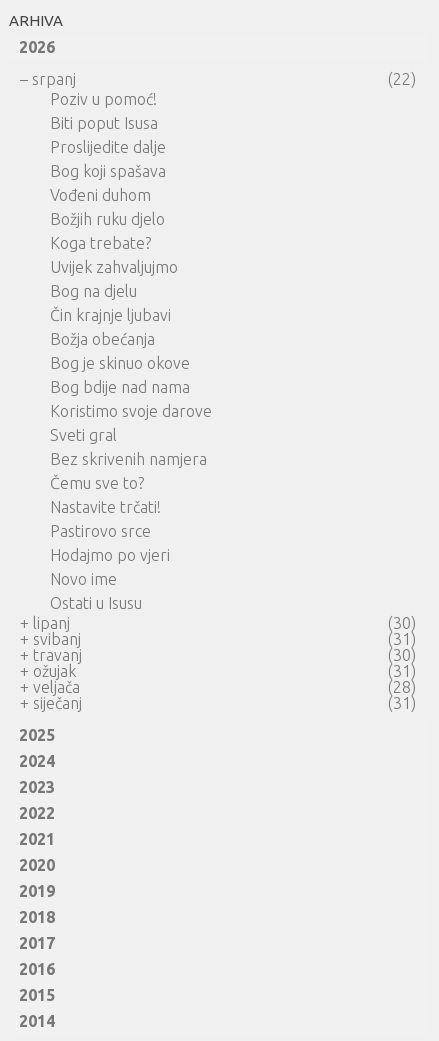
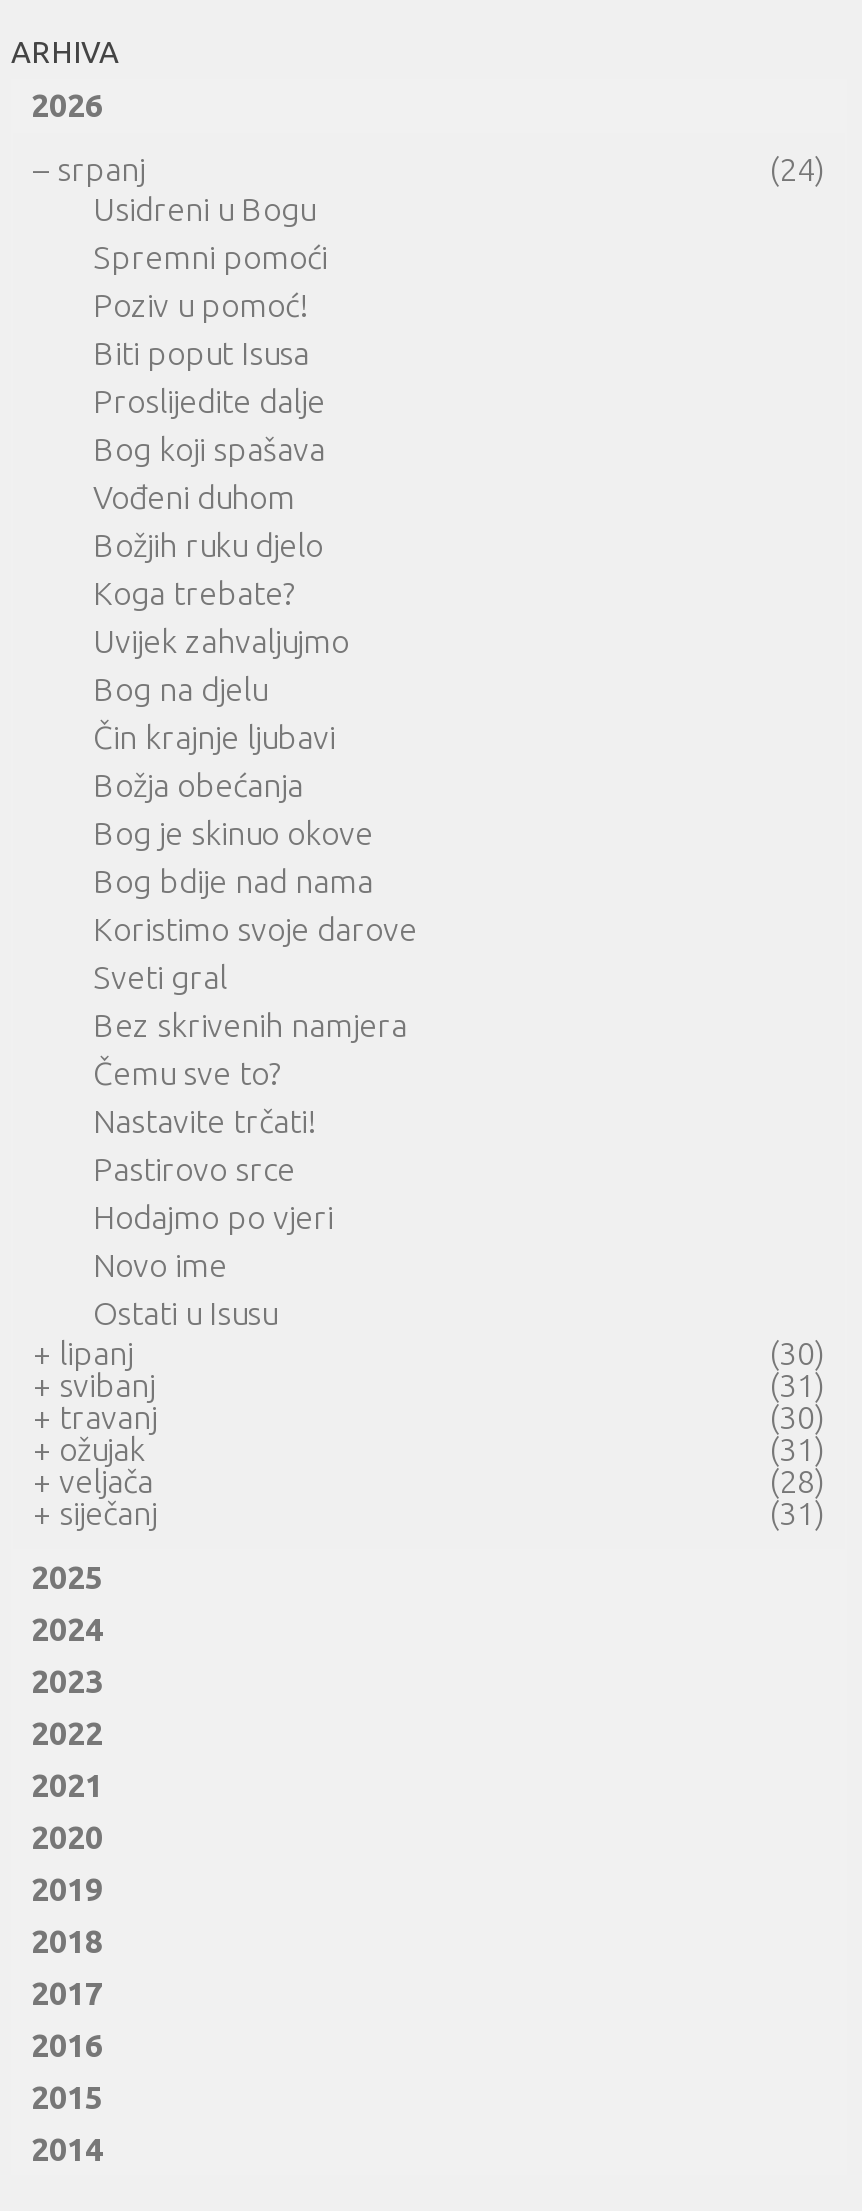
- (22)
+ (24)
+ Usidreni u Bogu
+ Spremni pomoći
